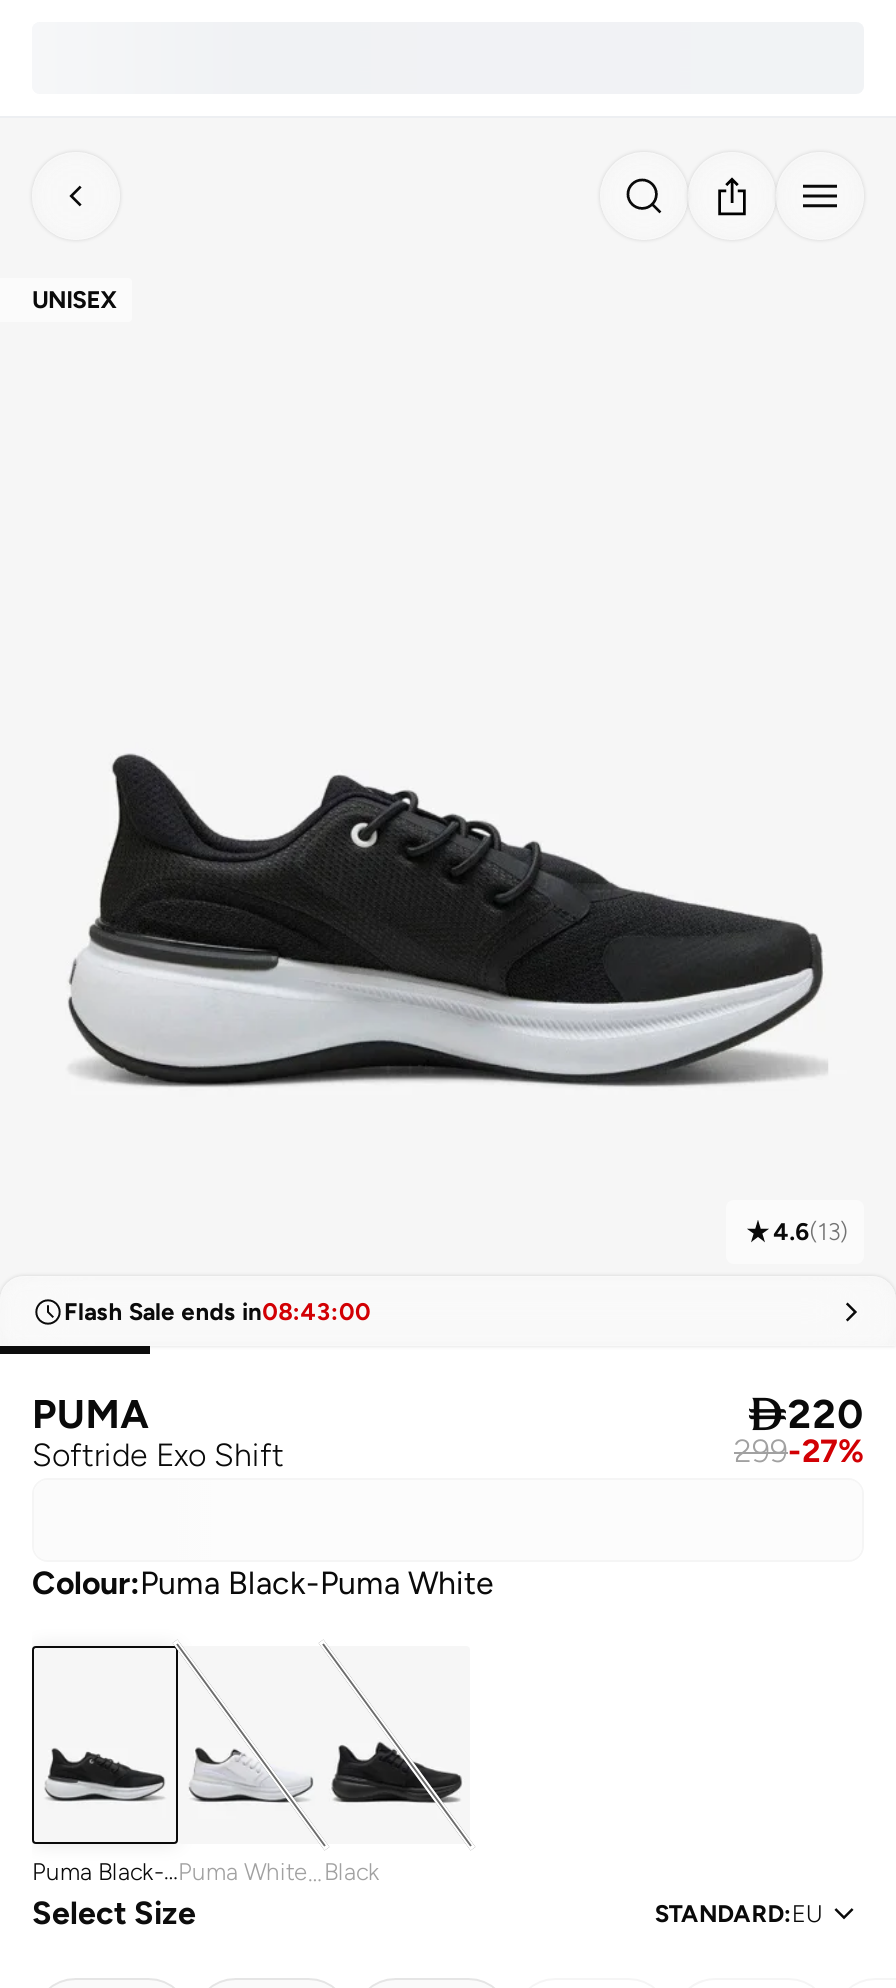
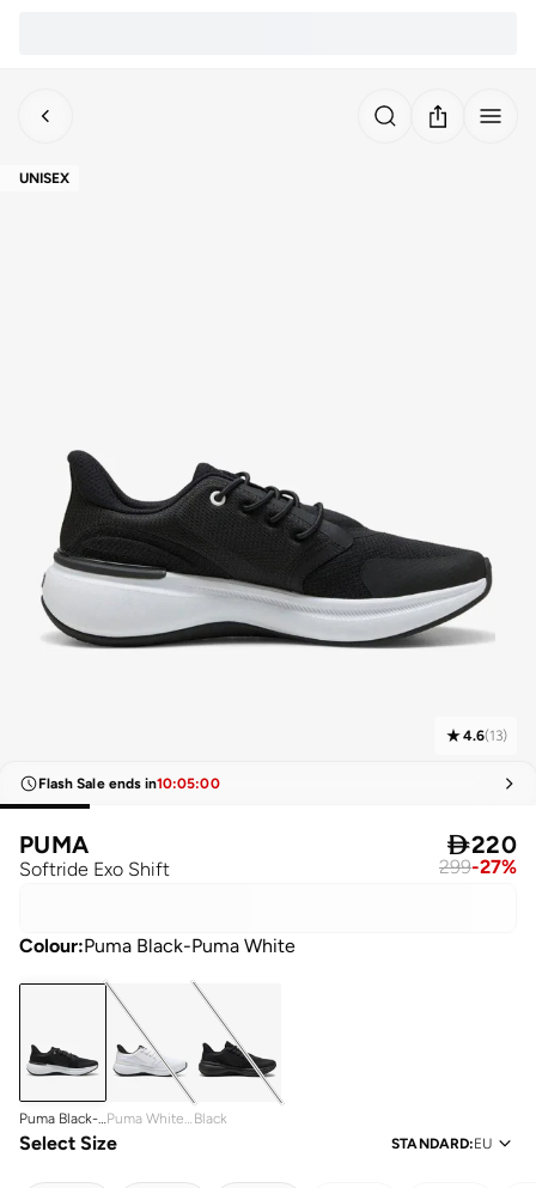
- Flash Sale ends in08:43:00
+ Flash Sale ends in10:05:00
